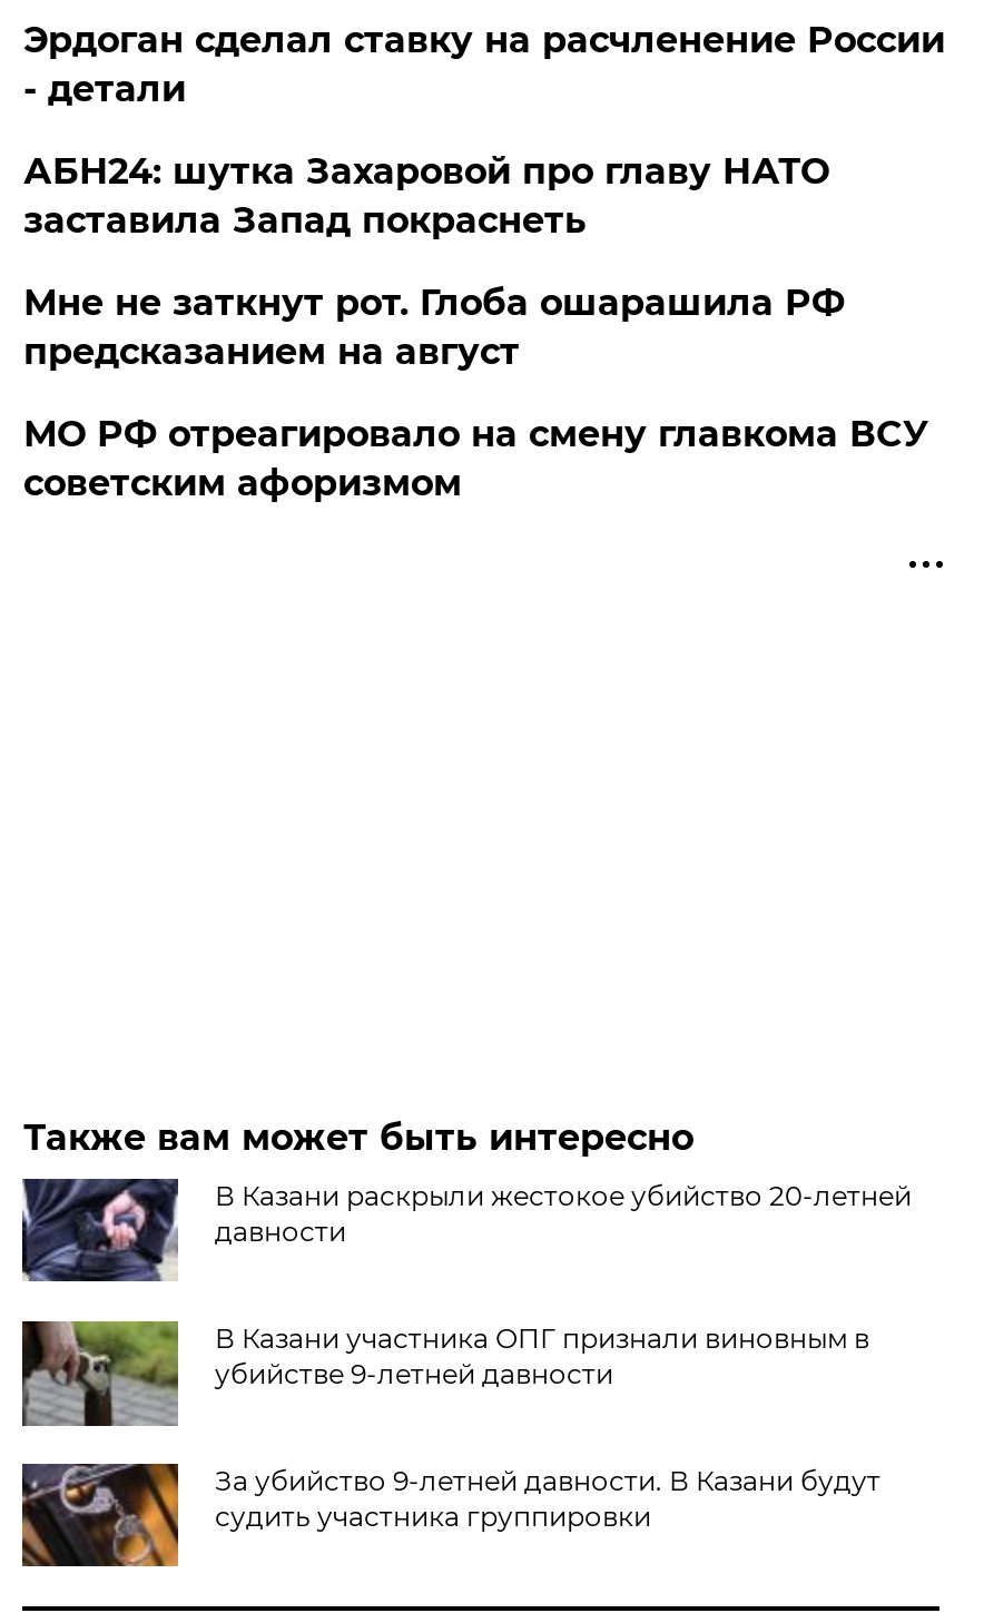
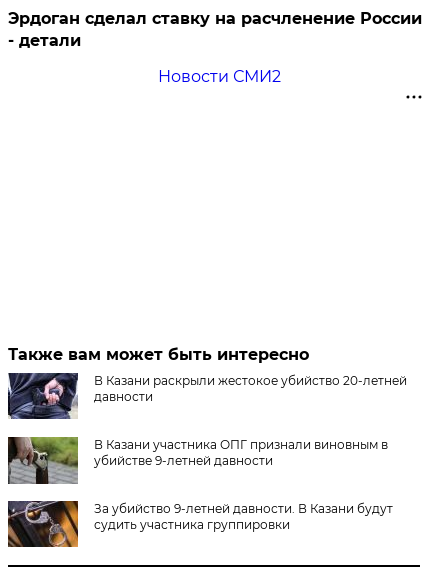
- АБН24: шутка Захаровой про главу НАТО
- заставила Запад покраснеть
- Мне не заткнут рот. Глоба ошарашила РФ
- предсказанием на август
- МО РФ отреагировало на смену главкома ВСУ
- советским афоризмом
+ Новости СМИ2
